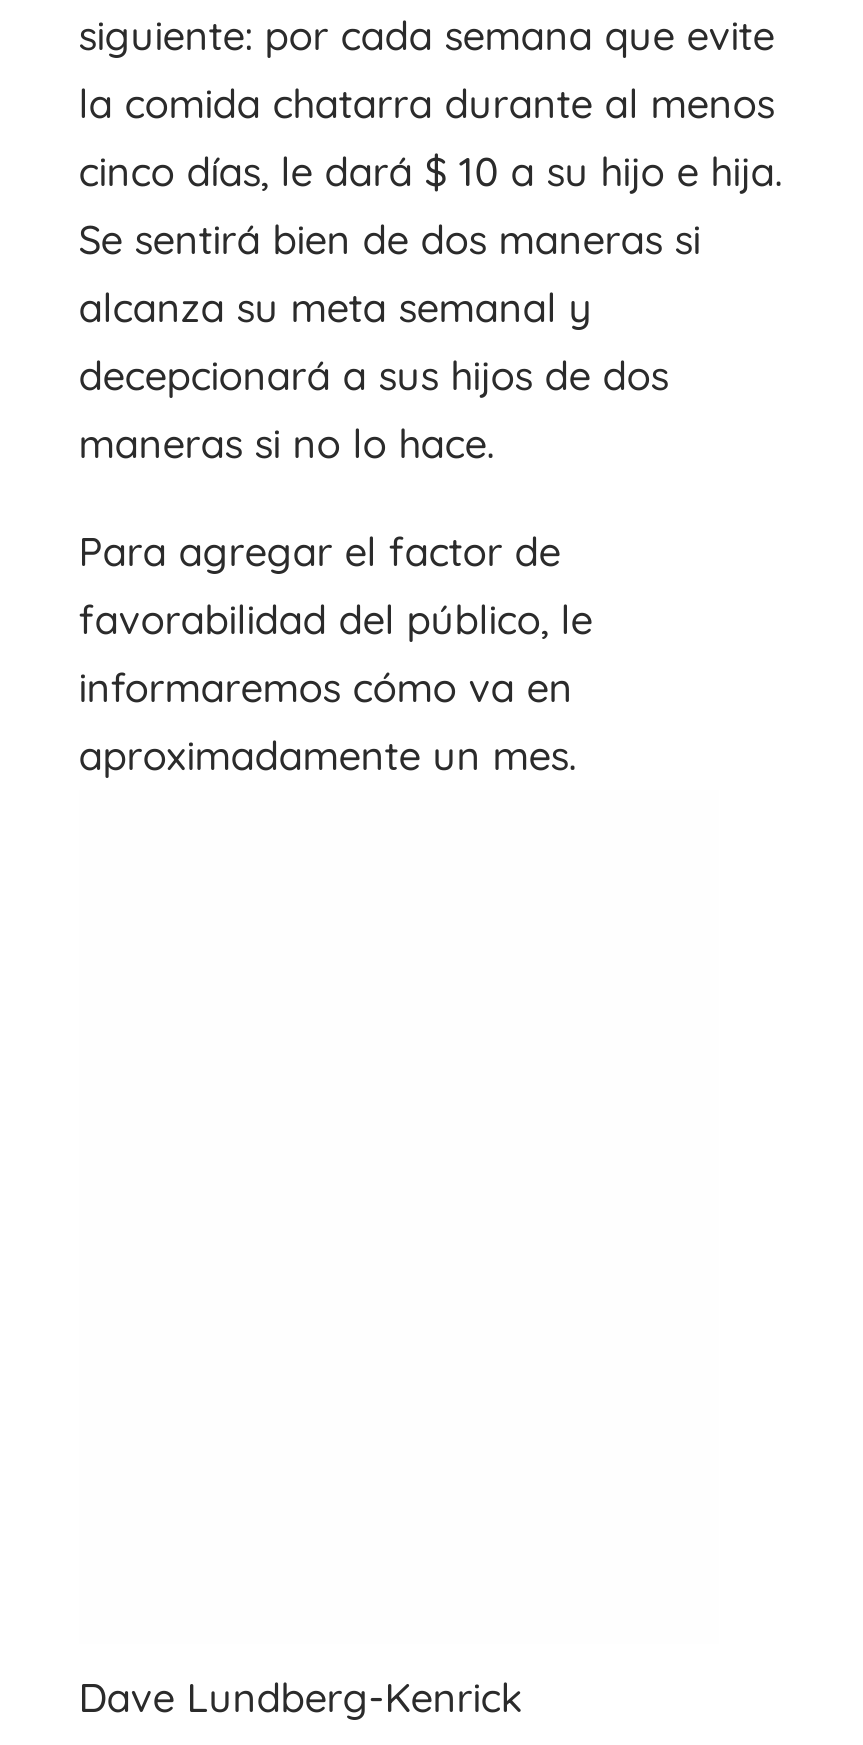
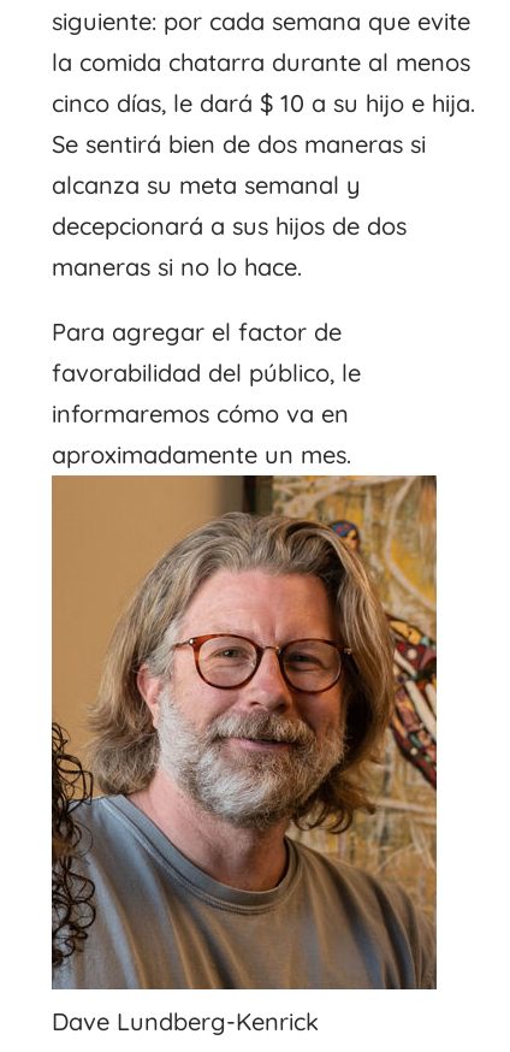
+ [image]
